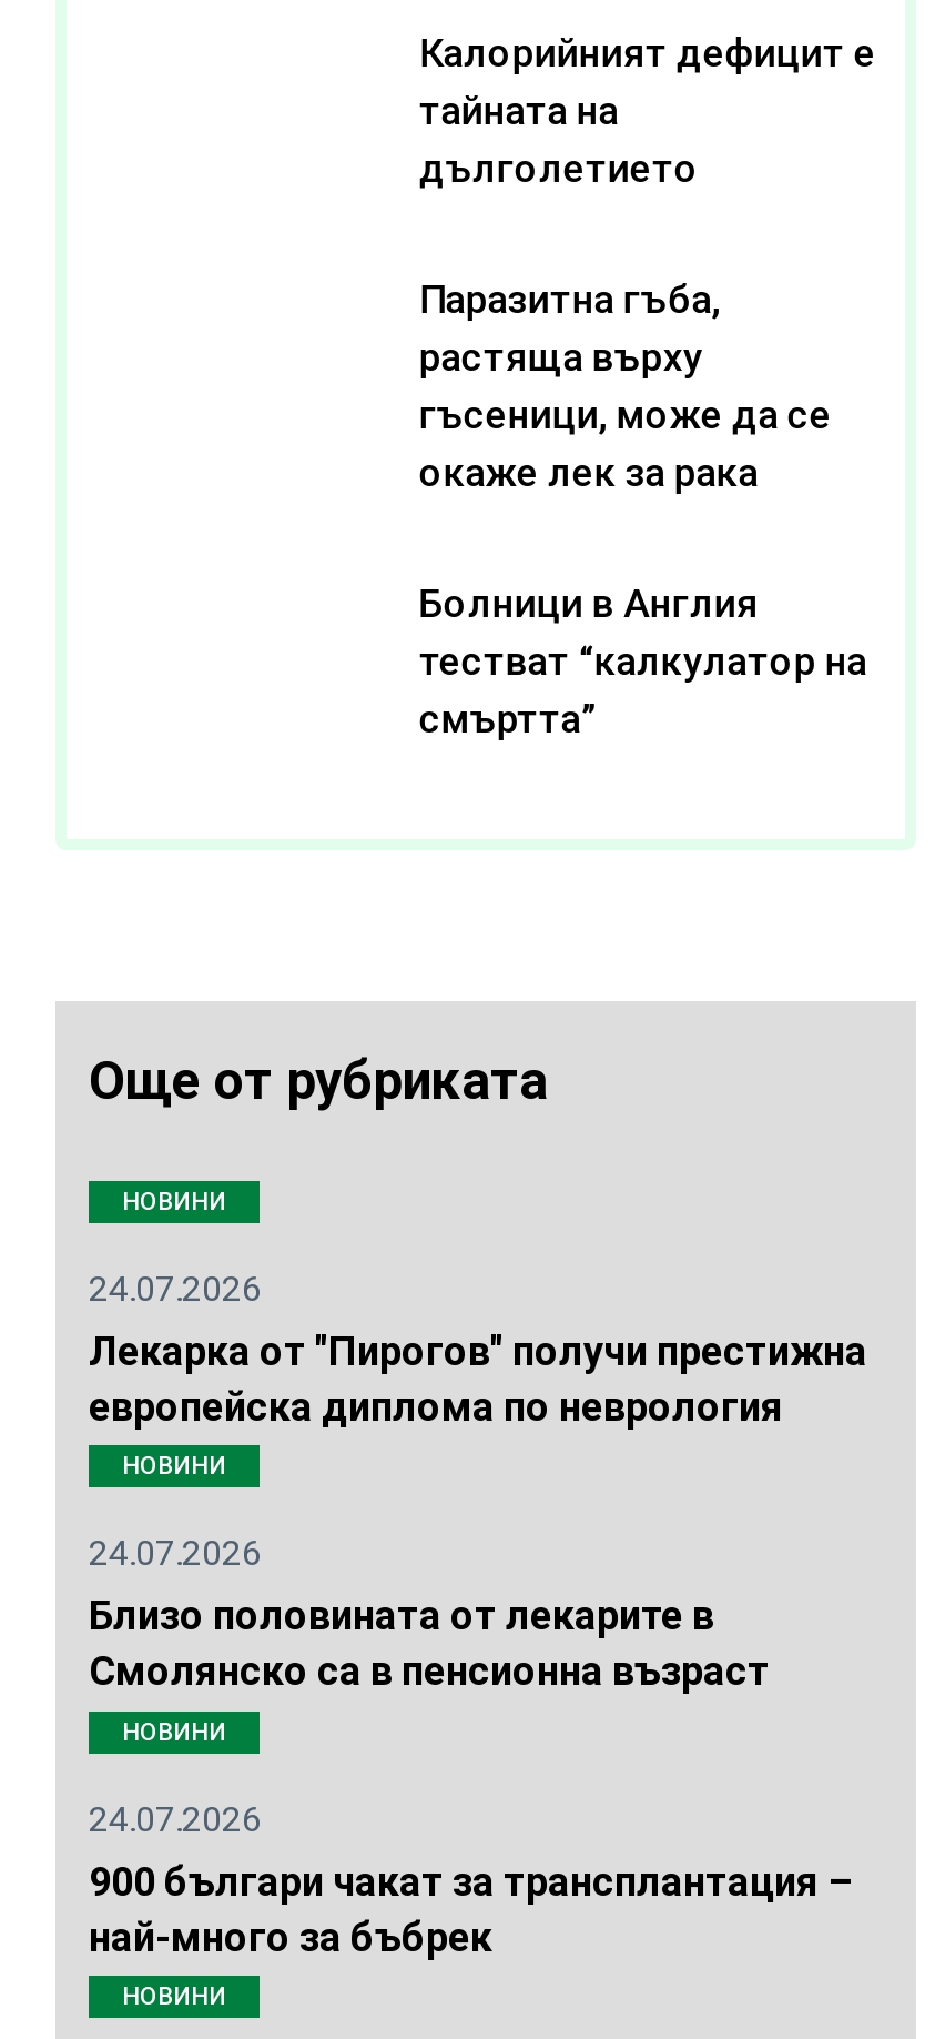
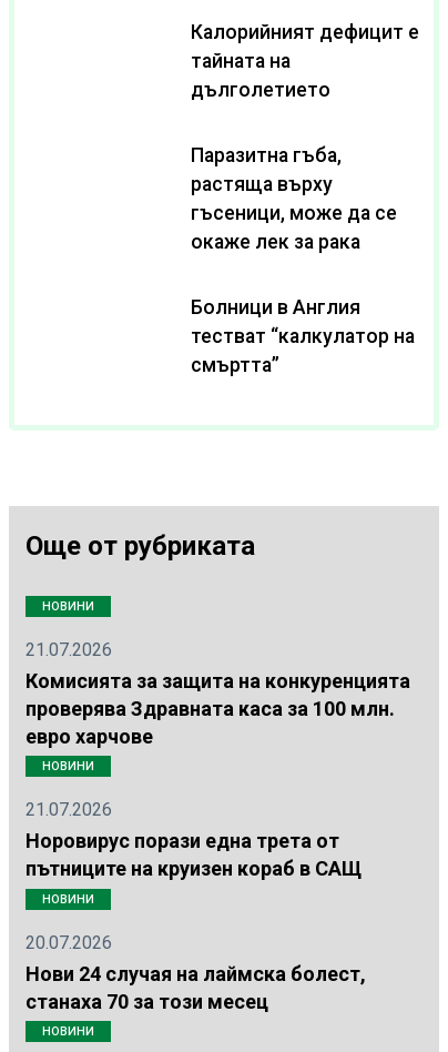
- 24.07.2026
- Лекарка от "Пирогов" получи престижна
- европейска диплома по неврология
+ 21.07.2026
+ Комисията за защита на конкуренцията
+ проверява Здравната каса за 100 млн.
+ евро харчове

- 24.07.2026
- Близо половината от лекарите в
- Смолянско са в пенсионна възраст
+ 21.07.2026
+ Норовирус порази една трета от
+ пътниците на круизен кораб в САЩ

- 24.07.2026
- 900 българи чакат за трансплантация –
- най-много за бъбрек
+ 20.07.2026
+ Нови 24 случая на лаймска болест,
+ станаха 70 за този месец
